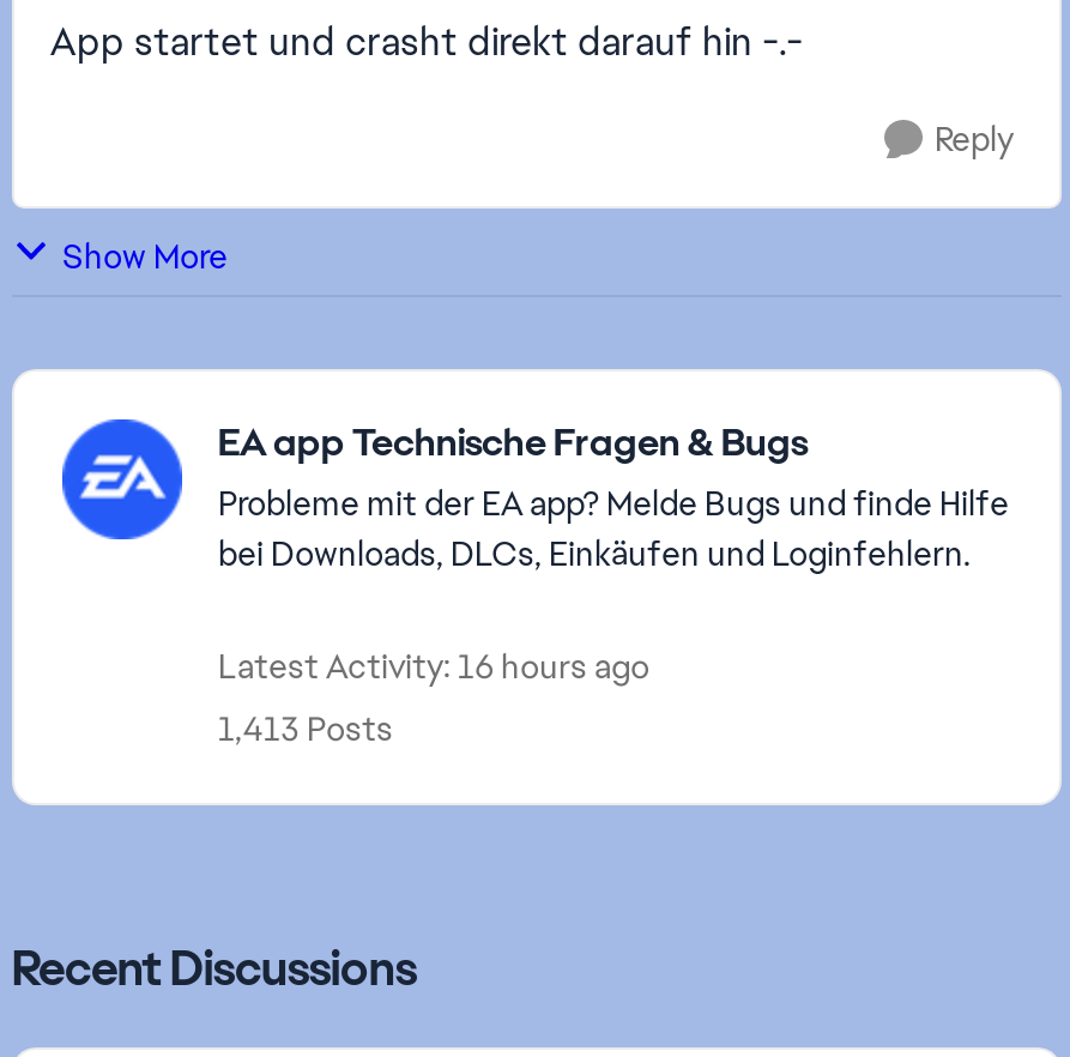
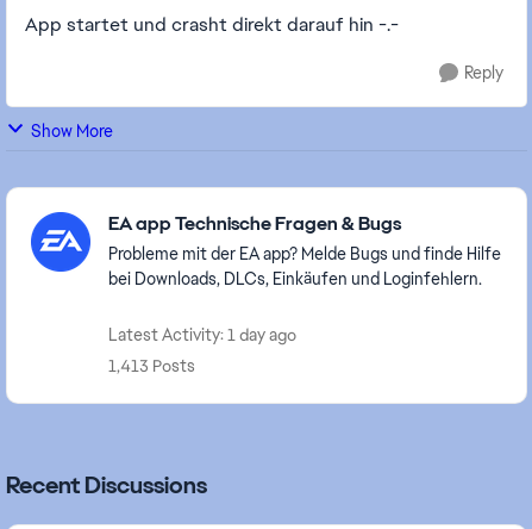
- Latest Activity: 16 hours ago
+ Latest Activity: 1 day ago
